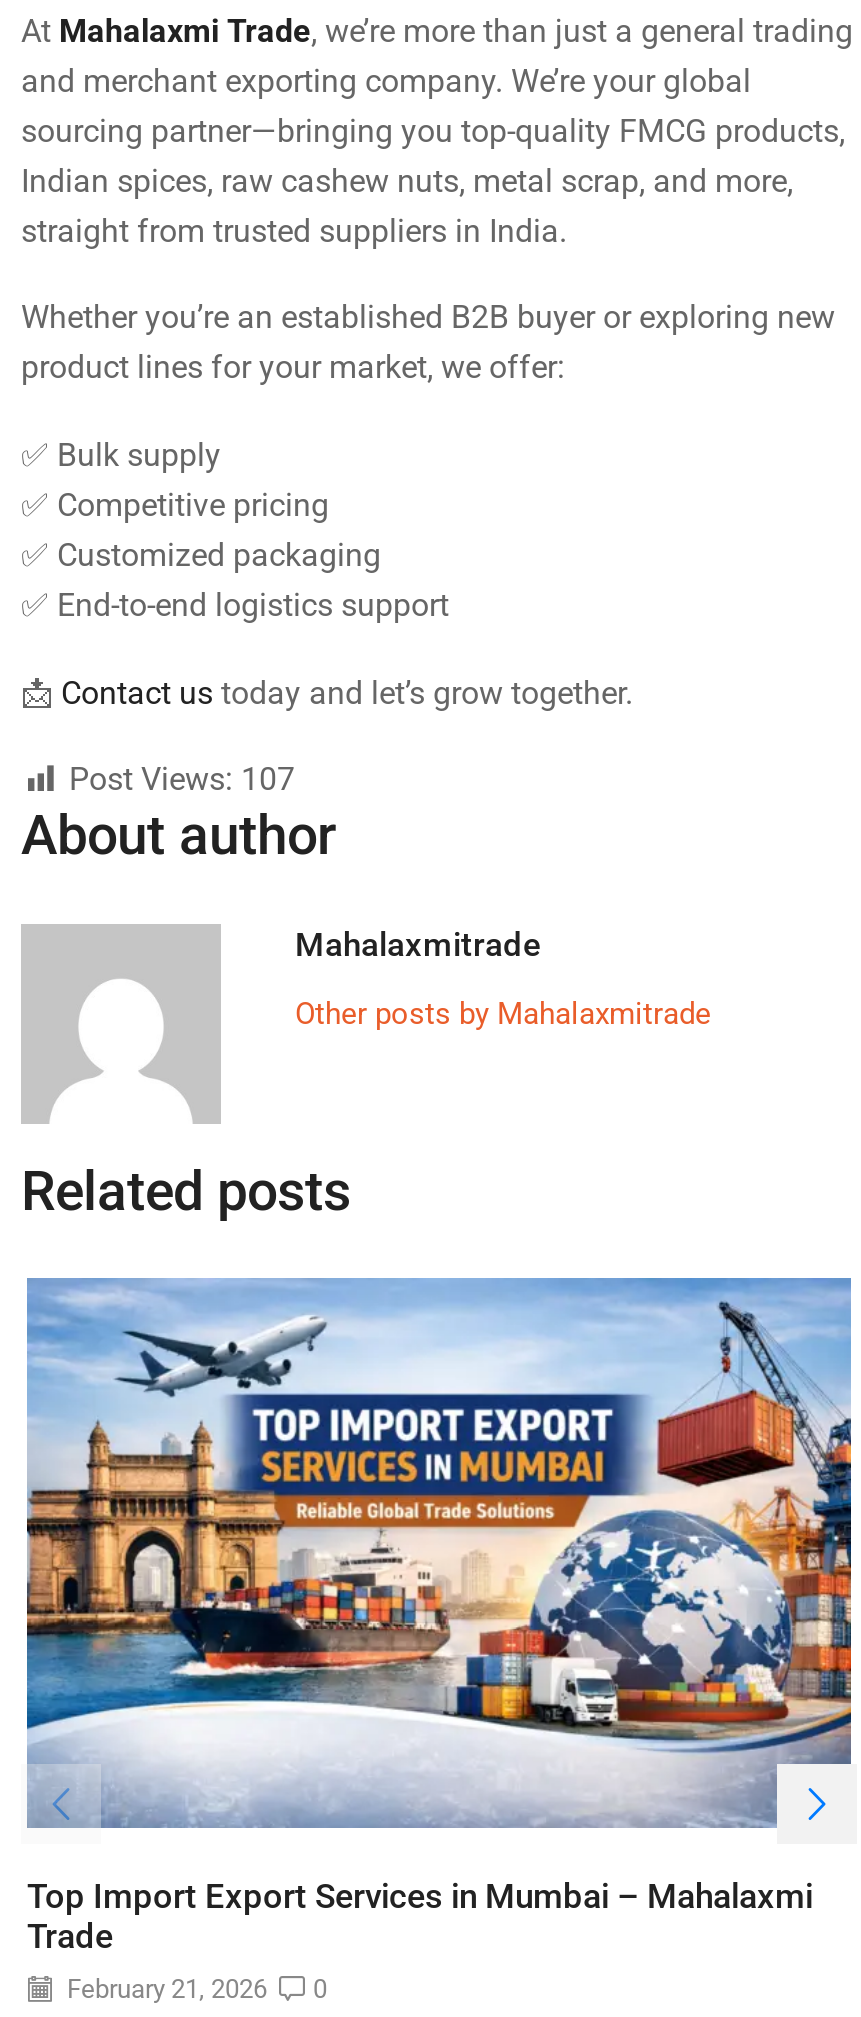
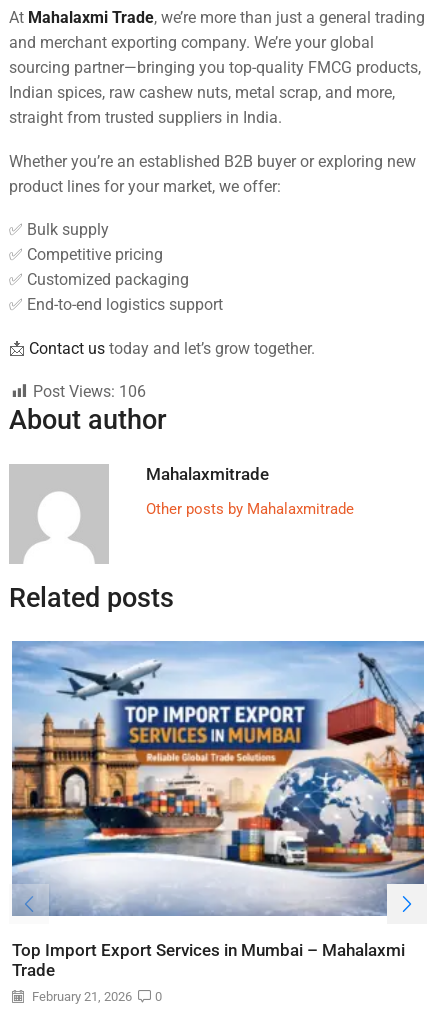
- Post Views: 107
+ Post Views: 106
